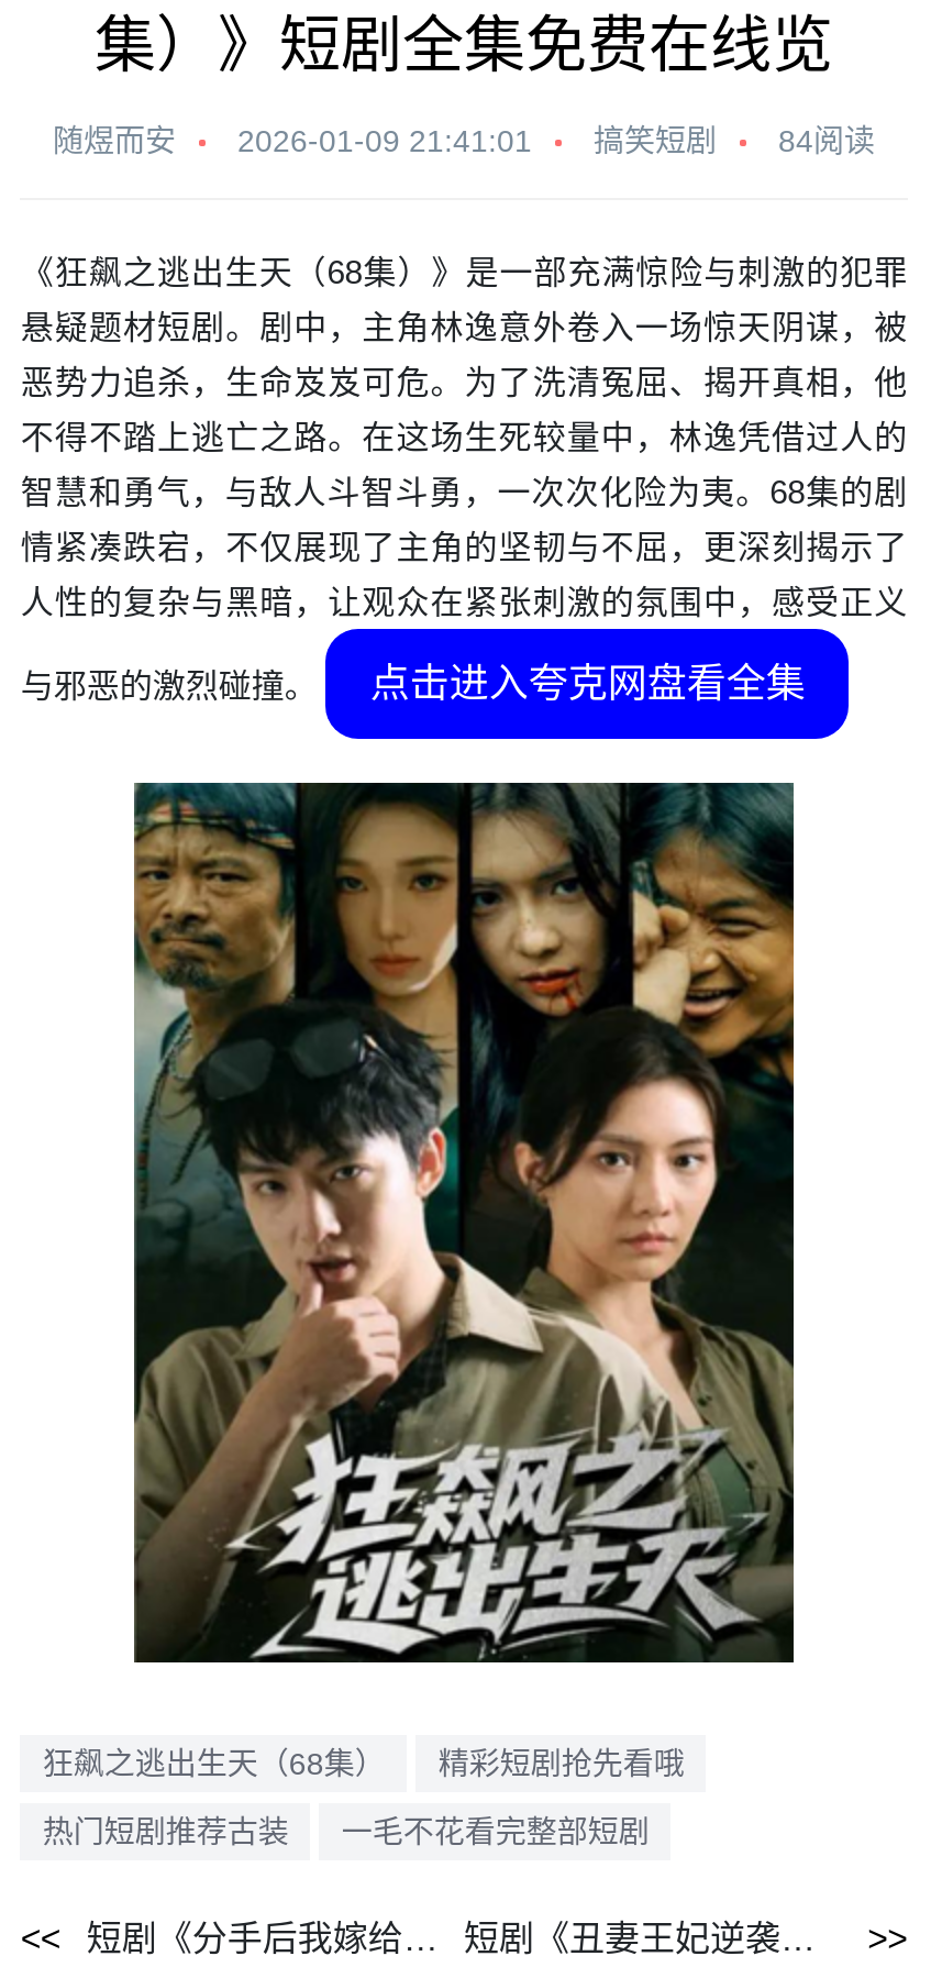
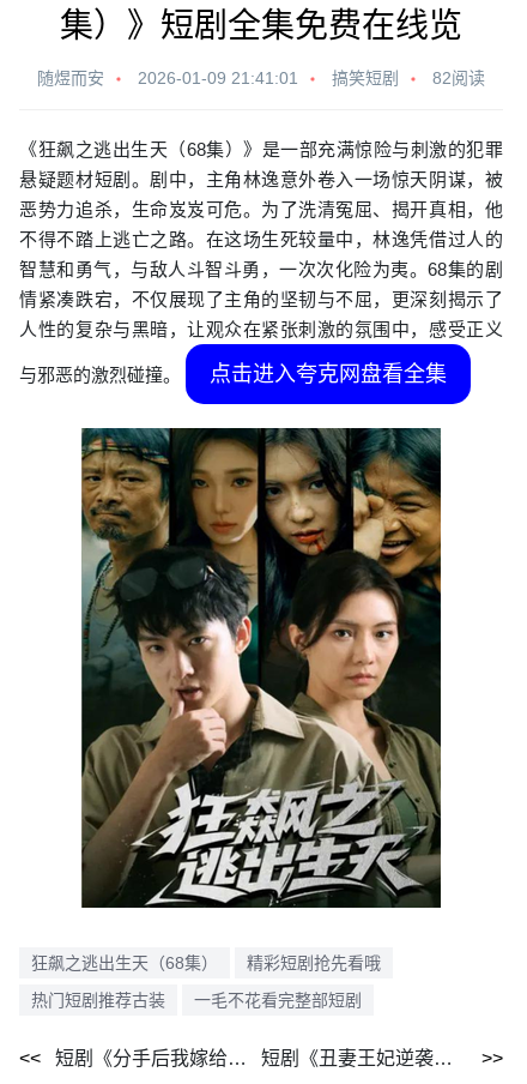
- 随煜而安 2026-01-09 21:41:01 搞笑短剧 84阅读
+ 随煜而安 2026-01-09 21:41:01 搞笑短剧 82阅读
